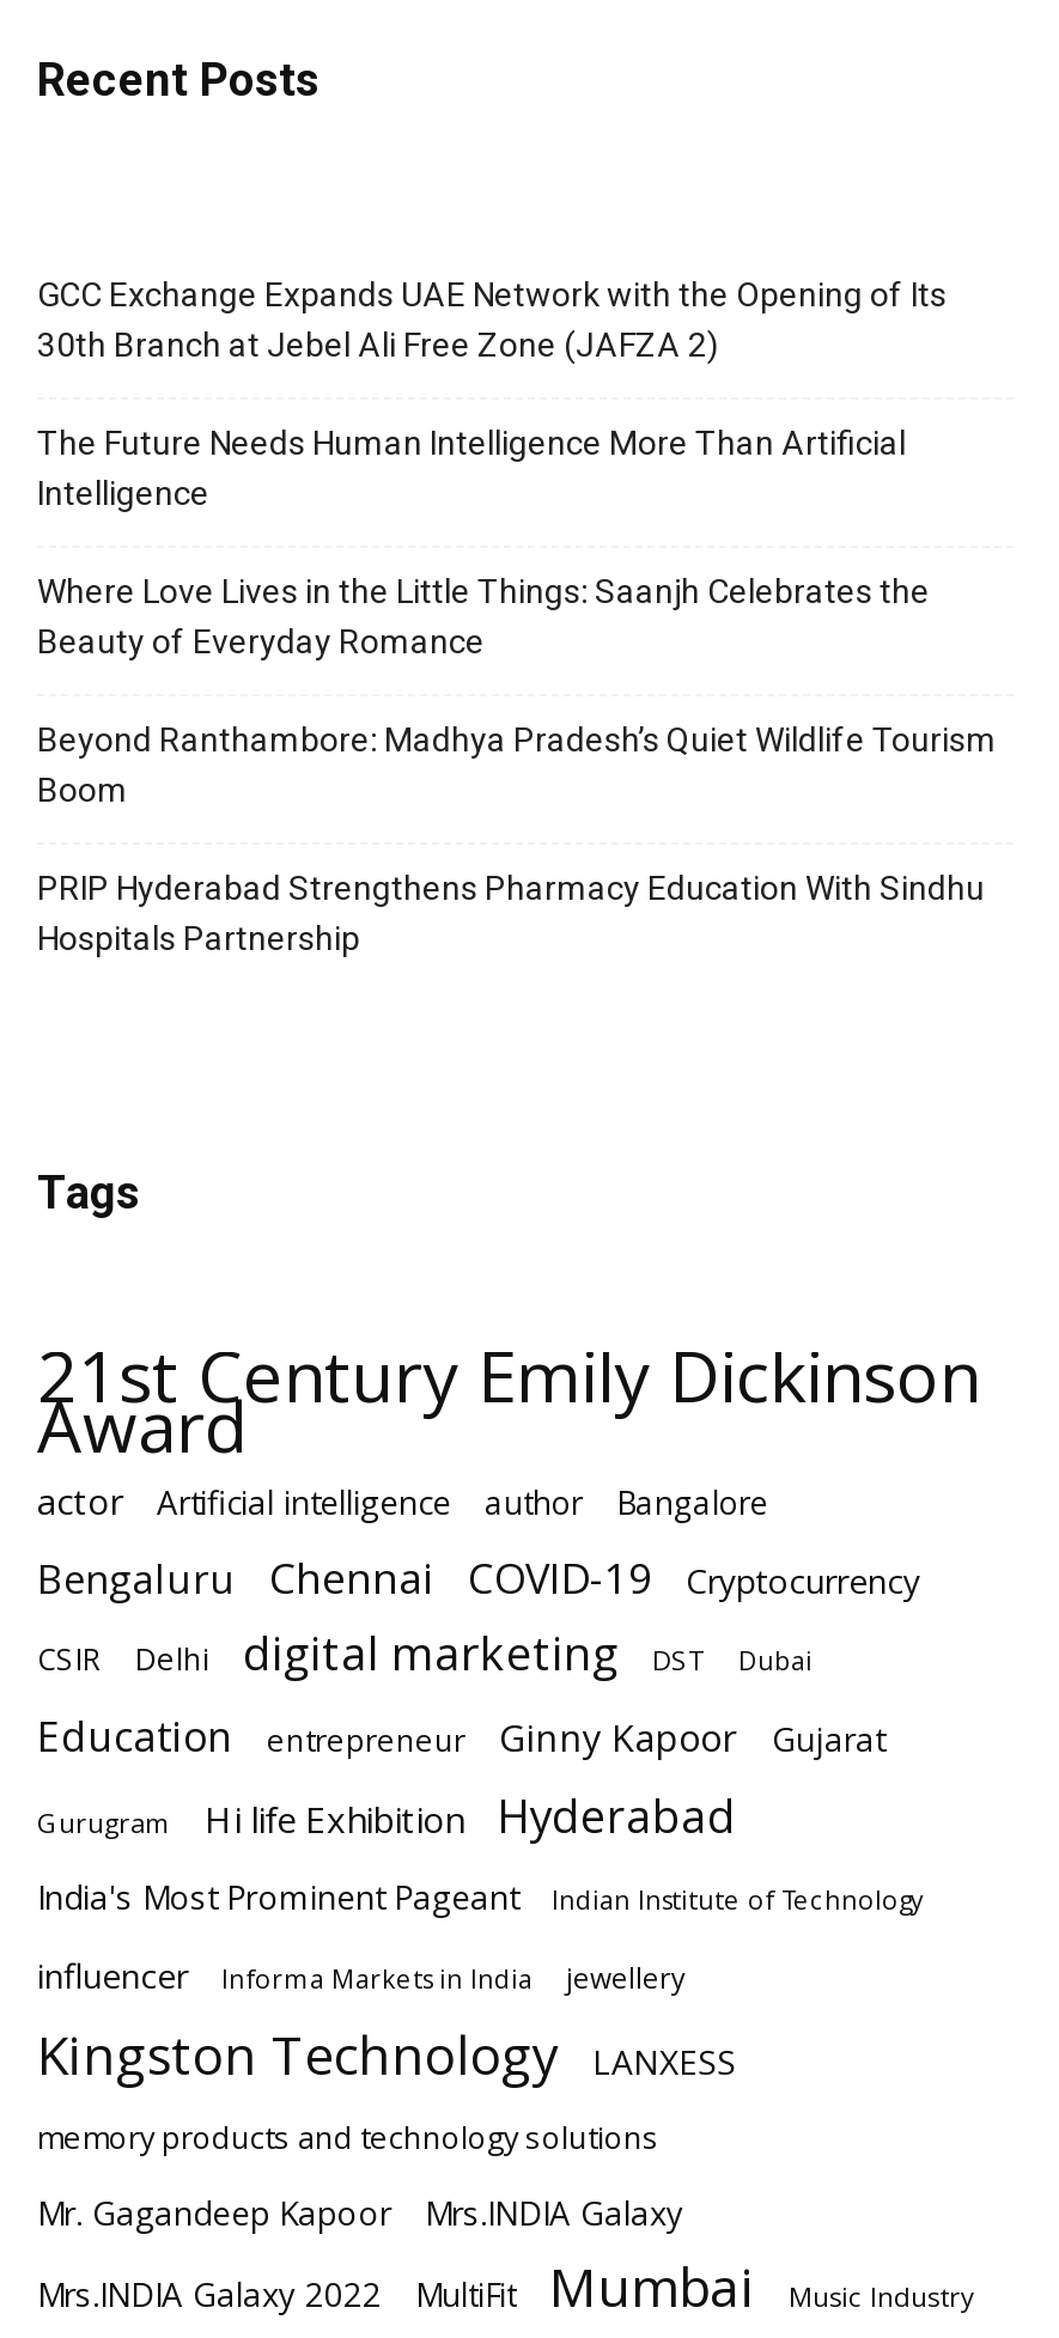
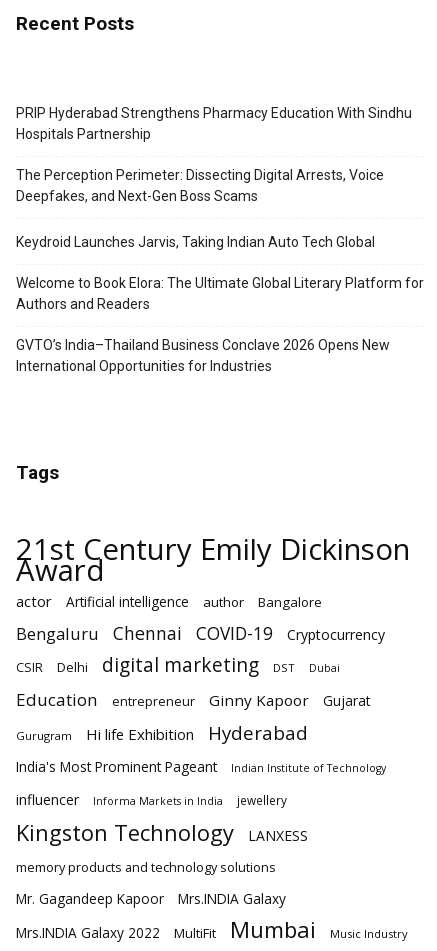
- GCC Exchange Expands UAE Network with the Opening of Its
- 30th Branch at Jebel Ali Free Zone (JAFZA 2)
- The Future Needs Human Intelligence More Than Artificial
- Intelligence
- Where Love Lives in the Little Things: Saanjh Celebrates the
- Beauty of Everyday Romance
- Beyond Ranthambore: Madhya Pradesh’s Quiet Wildlife Tourism
- Boom

moved up: PRIP Hyderabad Strengthens Pharmacy Education With Sindhu | Hospitals Partnership

+ The Perception Perimeter: Dissecting Digital Arrests, Voice
+ Deepfakes, and Next-Gen Boss Scams
+ Keydroid Launches Jarvis, Taking Indian Auto Tech Global
+ Welcome to Book Elora: The Ultimate Global Literary Platform for
+ Authors and Readers
+ GVTO’s India–Thailand Business Conclave 2026 Opens New
+ International Opportunities for Industries
